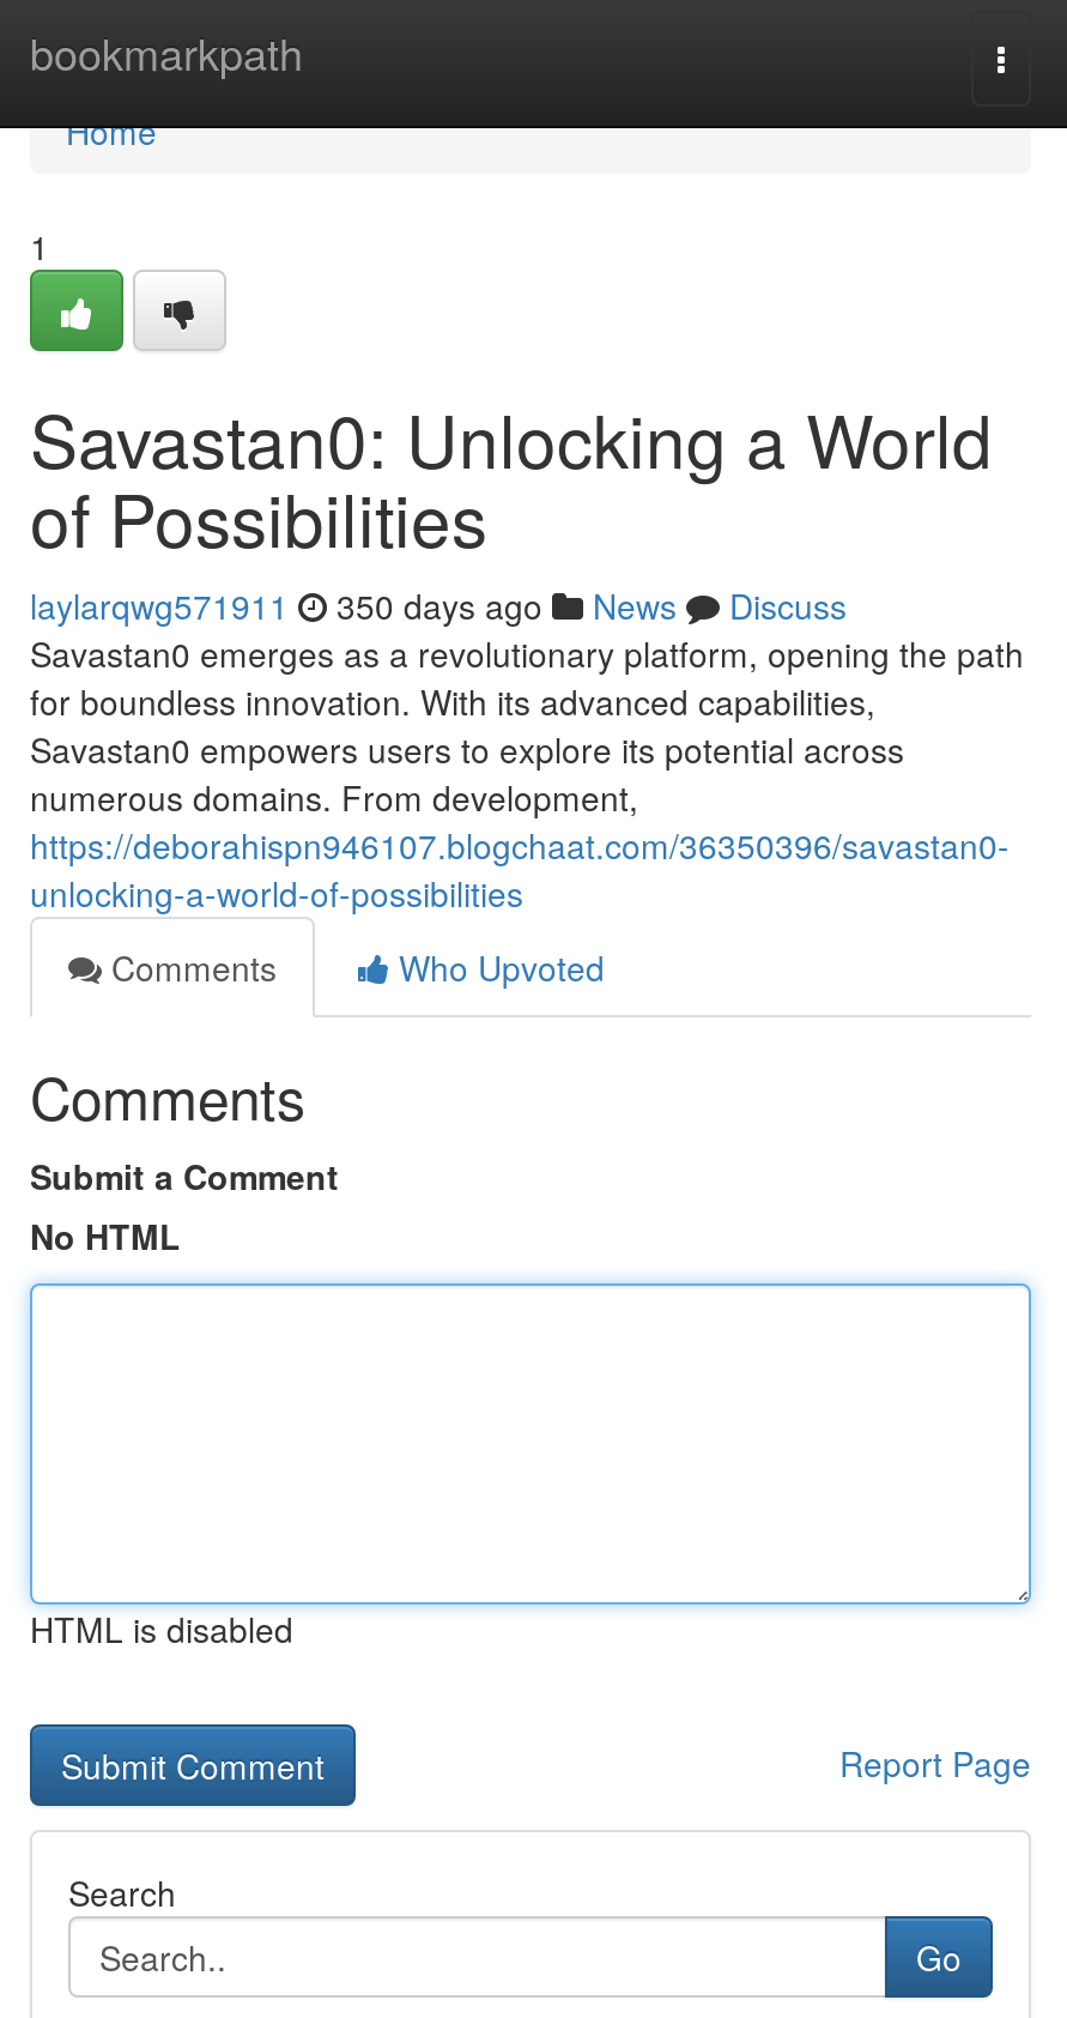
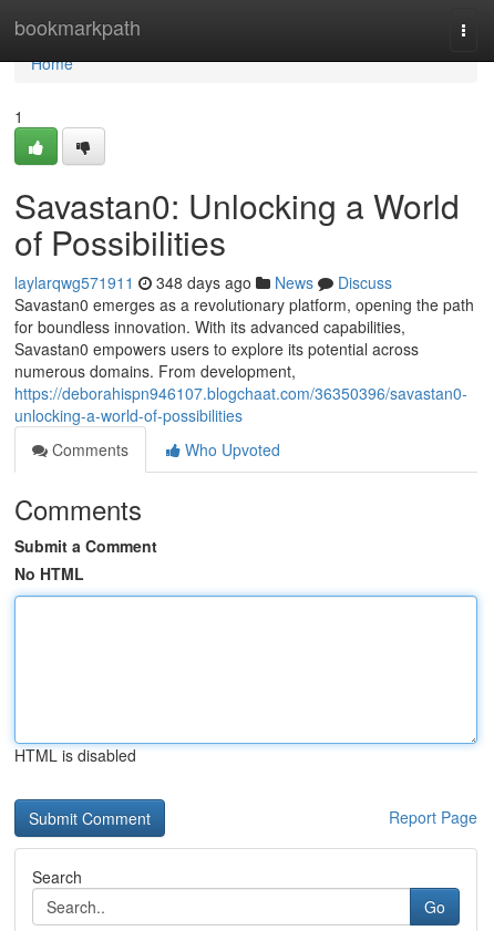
- laylarqwg571911 350 days ago News Discuss
+ laylarqwg571911 348 days ago News Discuss
